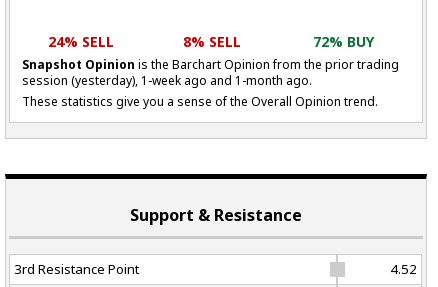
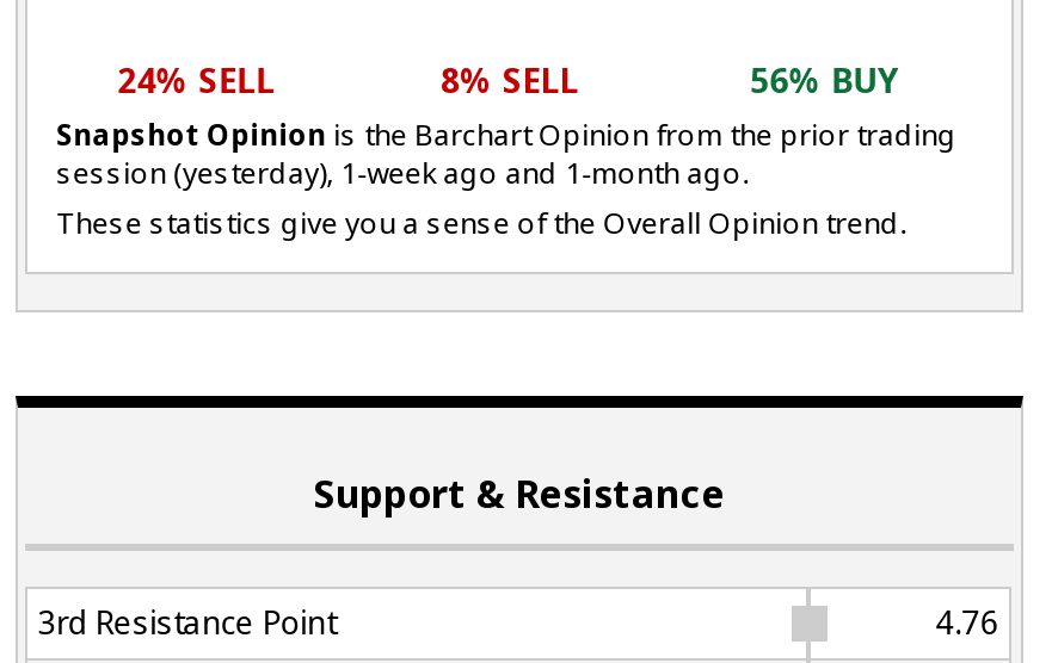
- 72% BUY
+ 56% BUY

- 4.52
+ 4.76
